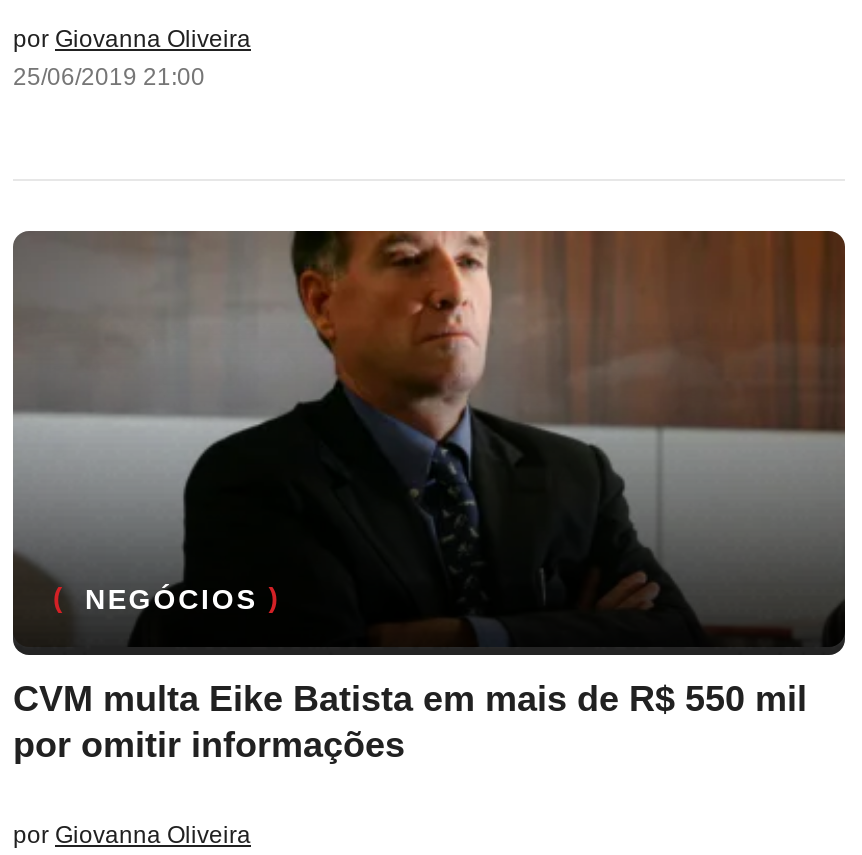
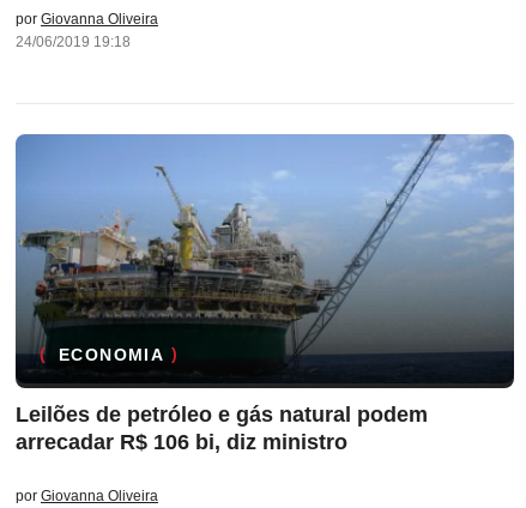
- 25/06/2019 21:00
+ 24/06/2019 19:18

- [image]
- NEGÓCIOS
+ [image]
+ ECONOMIA

- CVM multa Eike Batista em mais de R$ 550 mil
- por omitir informações
+ Leilões de petróleo e gás natural podem
+ arrecadar R$ 106 bi, diz ministro
